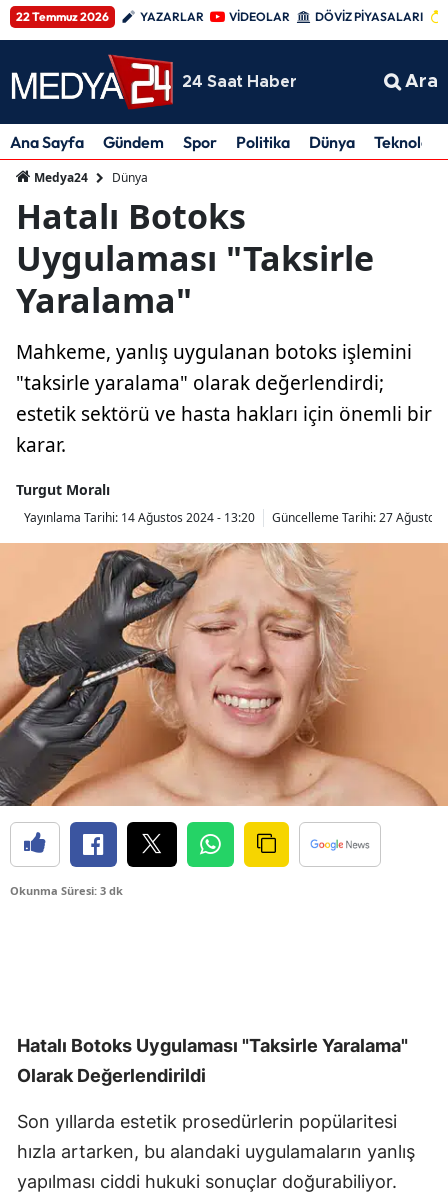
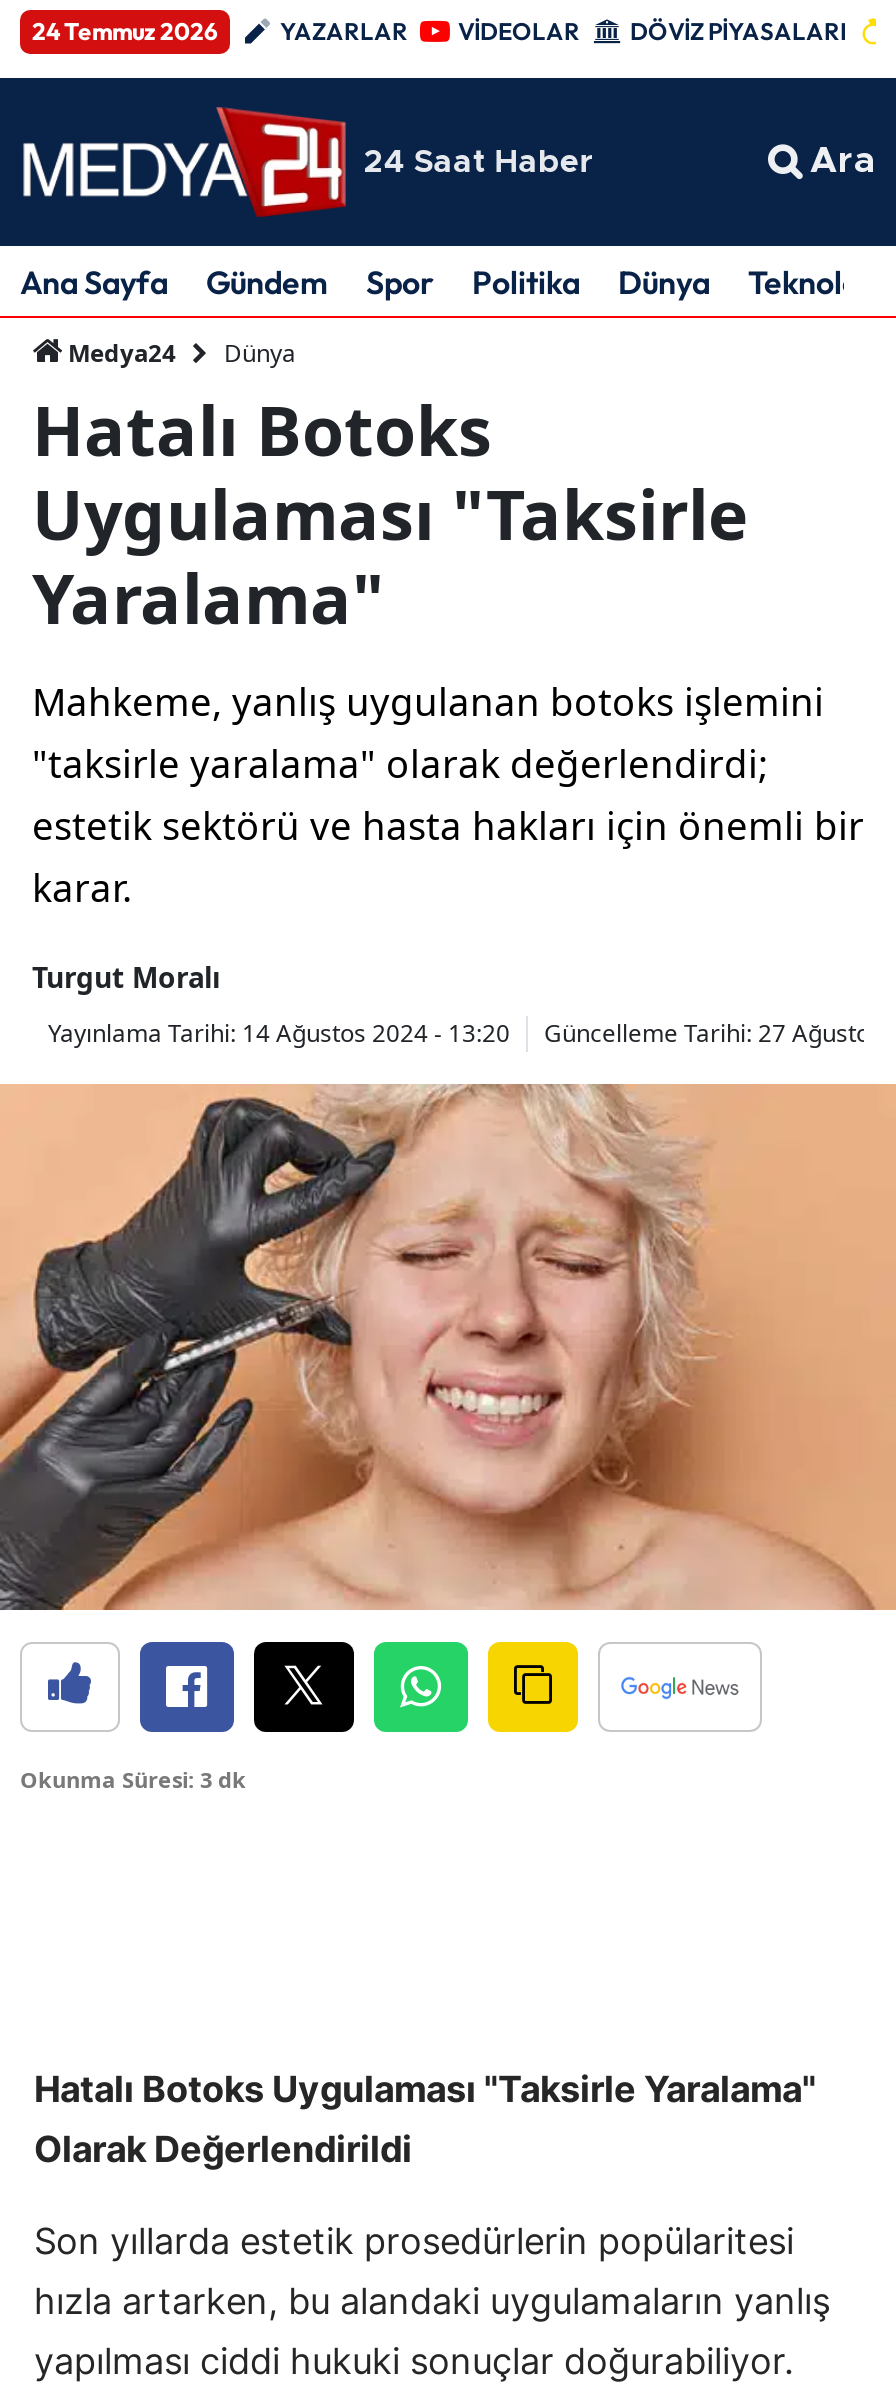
- 22 Temmuz 2026
+ 24 Temmuz 2026
